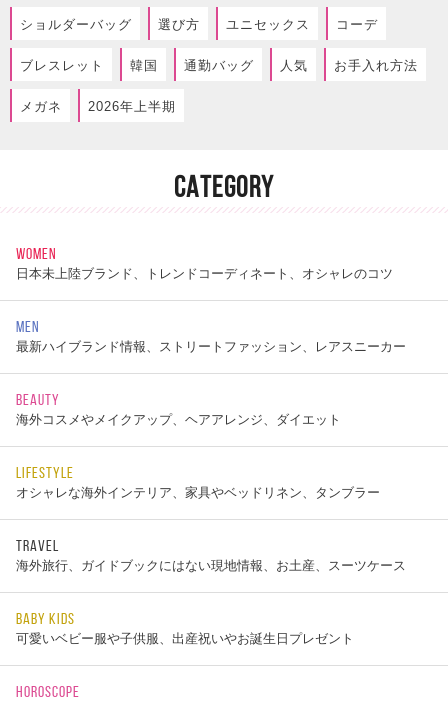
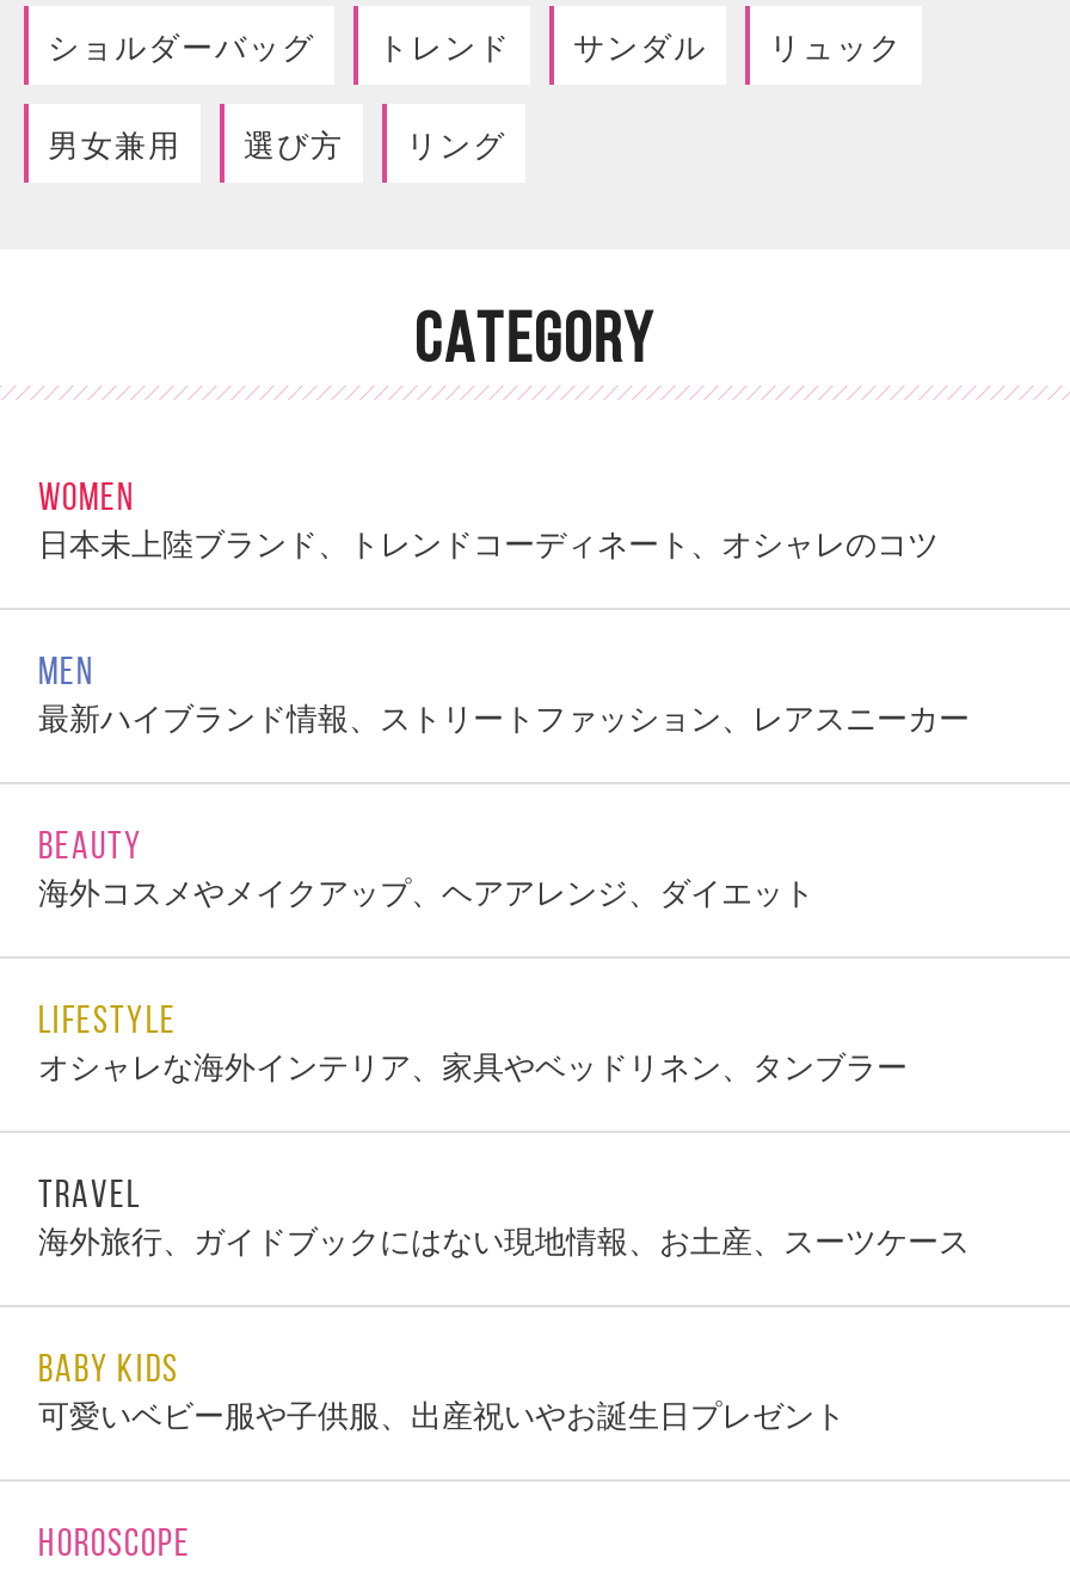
- ユニセックス
- コーデ
- ブレスレット
- 韓国
- 通勤バッグ
- 人気
- お手入れ方法
- メガネ
- 2026年上半期
+ リング

moved down: 選び方

+ トレンド
+ サンダル
+ リュック
+ 男女兼用
